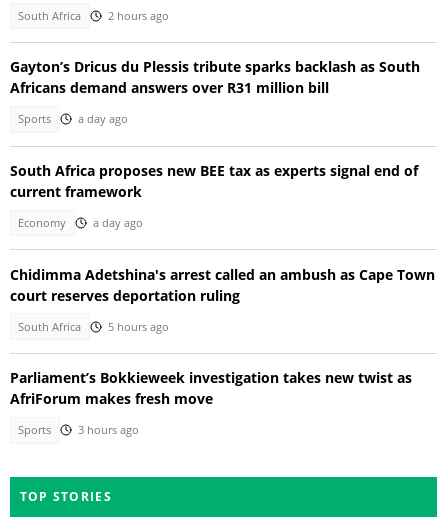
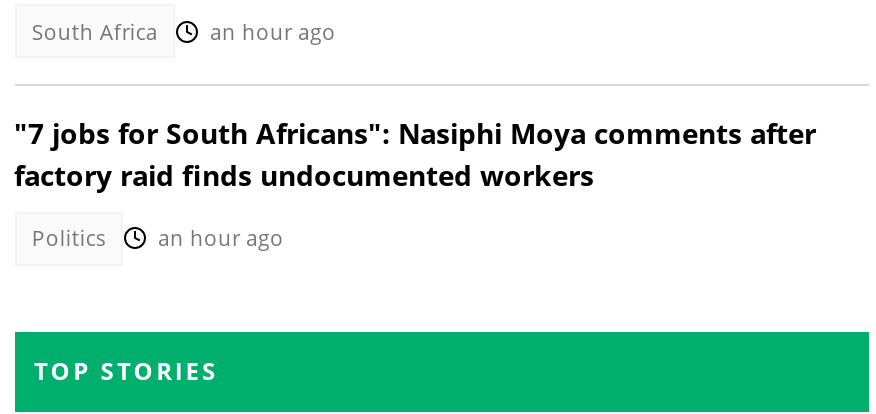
- 2 hours ago
- Gayton’s Dricus du Plessis tribute sparks backlash as South
- Africans demand answers over R31 million bill
- Sports
- a day ago
- South Africa proposes new BEE tax as experts signal end of
- current framework
- Economy
- a day ago
- Chidimma Adetshina's arrest called an ambush as Cape Town
- court reserves deportation ruling
- South Africa
- 5 hours ago
- Parliament’s Bokkieweek investigation takes new twist as
- AfriForum makes fresh move
- Sports
- 3 hours ago
+ an hour ago
+ "7 jobs for South Africans": Nasiphi Moya comments after
+ factory raid finds undocumented workers
+ Politics
+ an hour ago
